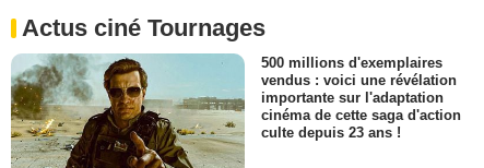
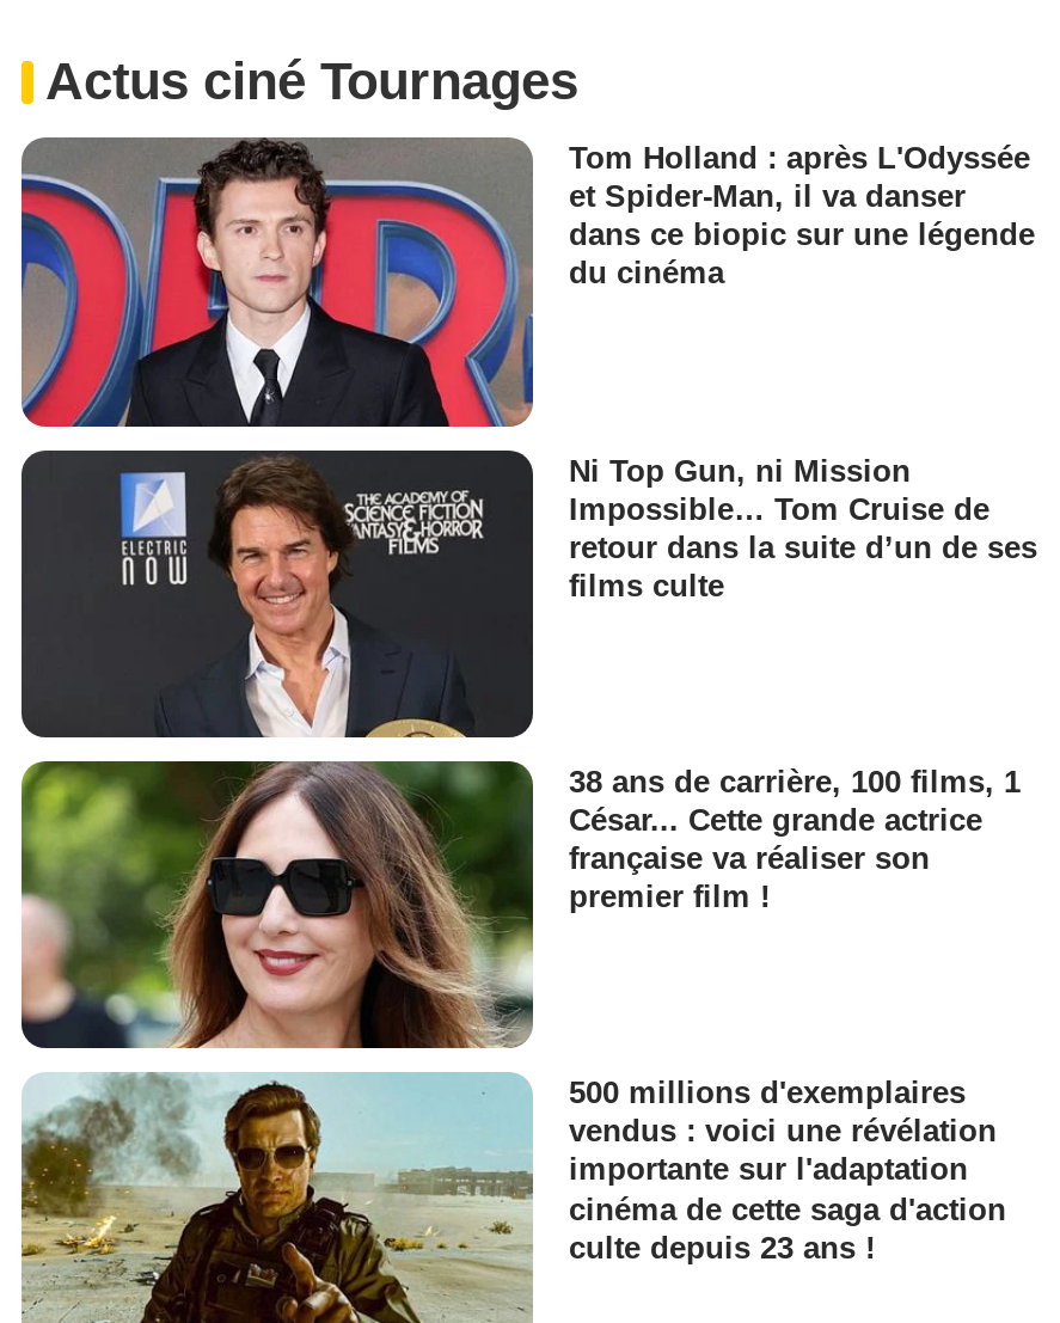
+ [image]
+ Tom Holland : après L'Odyssée
+ et Spider-Man, il va danser
+ dans ce biopic sur une légende
+ du cinéma

+ [image]
+ Ni Top Gun, ni Mission
+ Impossible… Tom Cruise de
+ retour dans la suite d’un de ses
+ films culte

+ [image]
+ 38 ans de carrière, 100 films, 1
+ César... Cette grande actrice
+ française va réaliser son
+ premier film !
